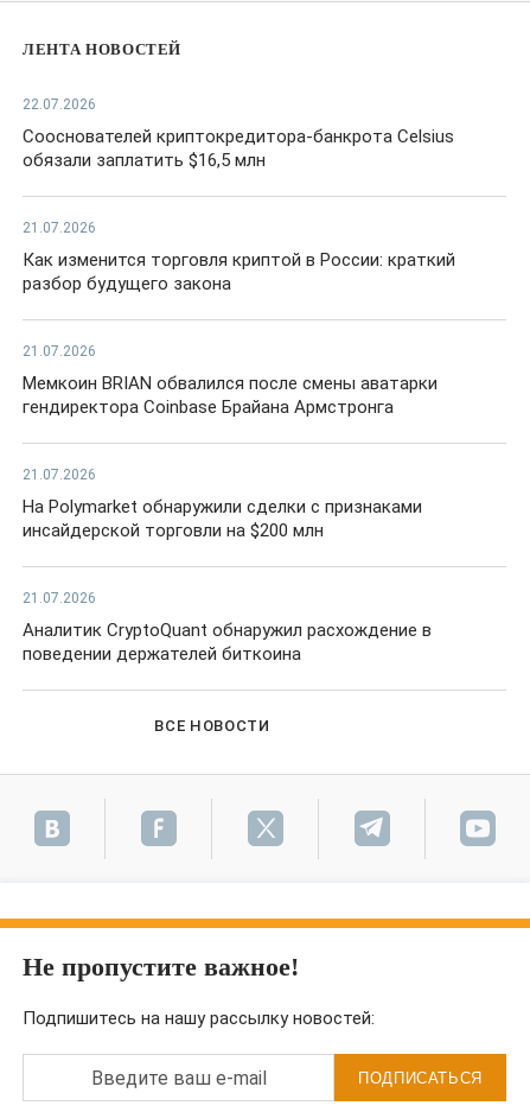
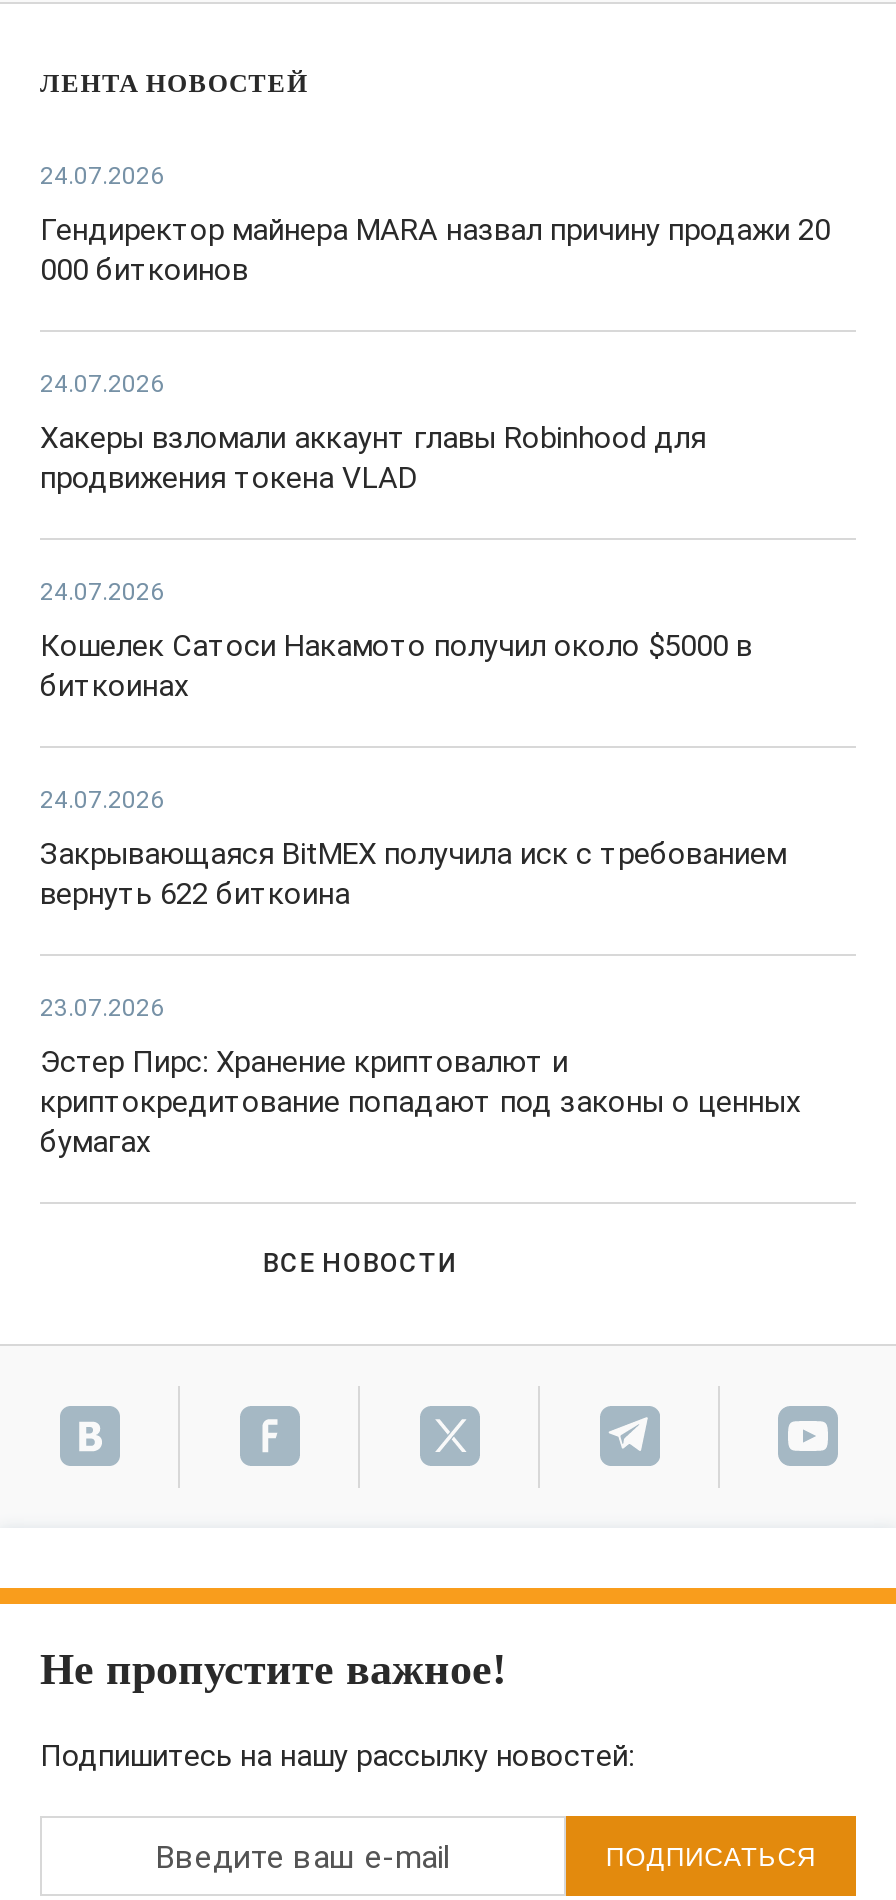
- 22.07.2026
+ 24.07.2026

- Сооснователей криптокредитора-банкрота Celsius
- обязали заплатить $16,5 млн
+ Гендиректор майнера MARA назвал причину продажи 20
+ 000 биткоинов

- 21.07.2026
+ 24.07.2026

- Как изменится торговля криптой в России: краткий
- разбор будущего закона
+ Хакеры взломали аккаунт главы Robinhood для
+ продвижения токена VLAD

- 21.07.2026
+ 24.07.2026

- Мемкоин BRIAN обвалился после смены аватарки
- гендиректора Coinbase Брайана Армстронга
+ Кошелек Сатоси Накамото получил около $5000 в
+ биткоинах

- 21.07.2026
+ 24.07.2026

- На Polymarket обнаружили сделки с признаками
- инсайдерской торговли на $200 млн
+ Закрывающаяся BitMEX получила иск с требованием
+ вернуть 622 биткоина

- 21.07.2026
+ 23.07.2026

- Аналитик CryptoQuant обнаружил расхождение в
- поведении держателей биткоина
+ Эстер Пирс: Хранение криптовалют и
+ криптокредитование попадают под законы о ценных
+ бумагах
